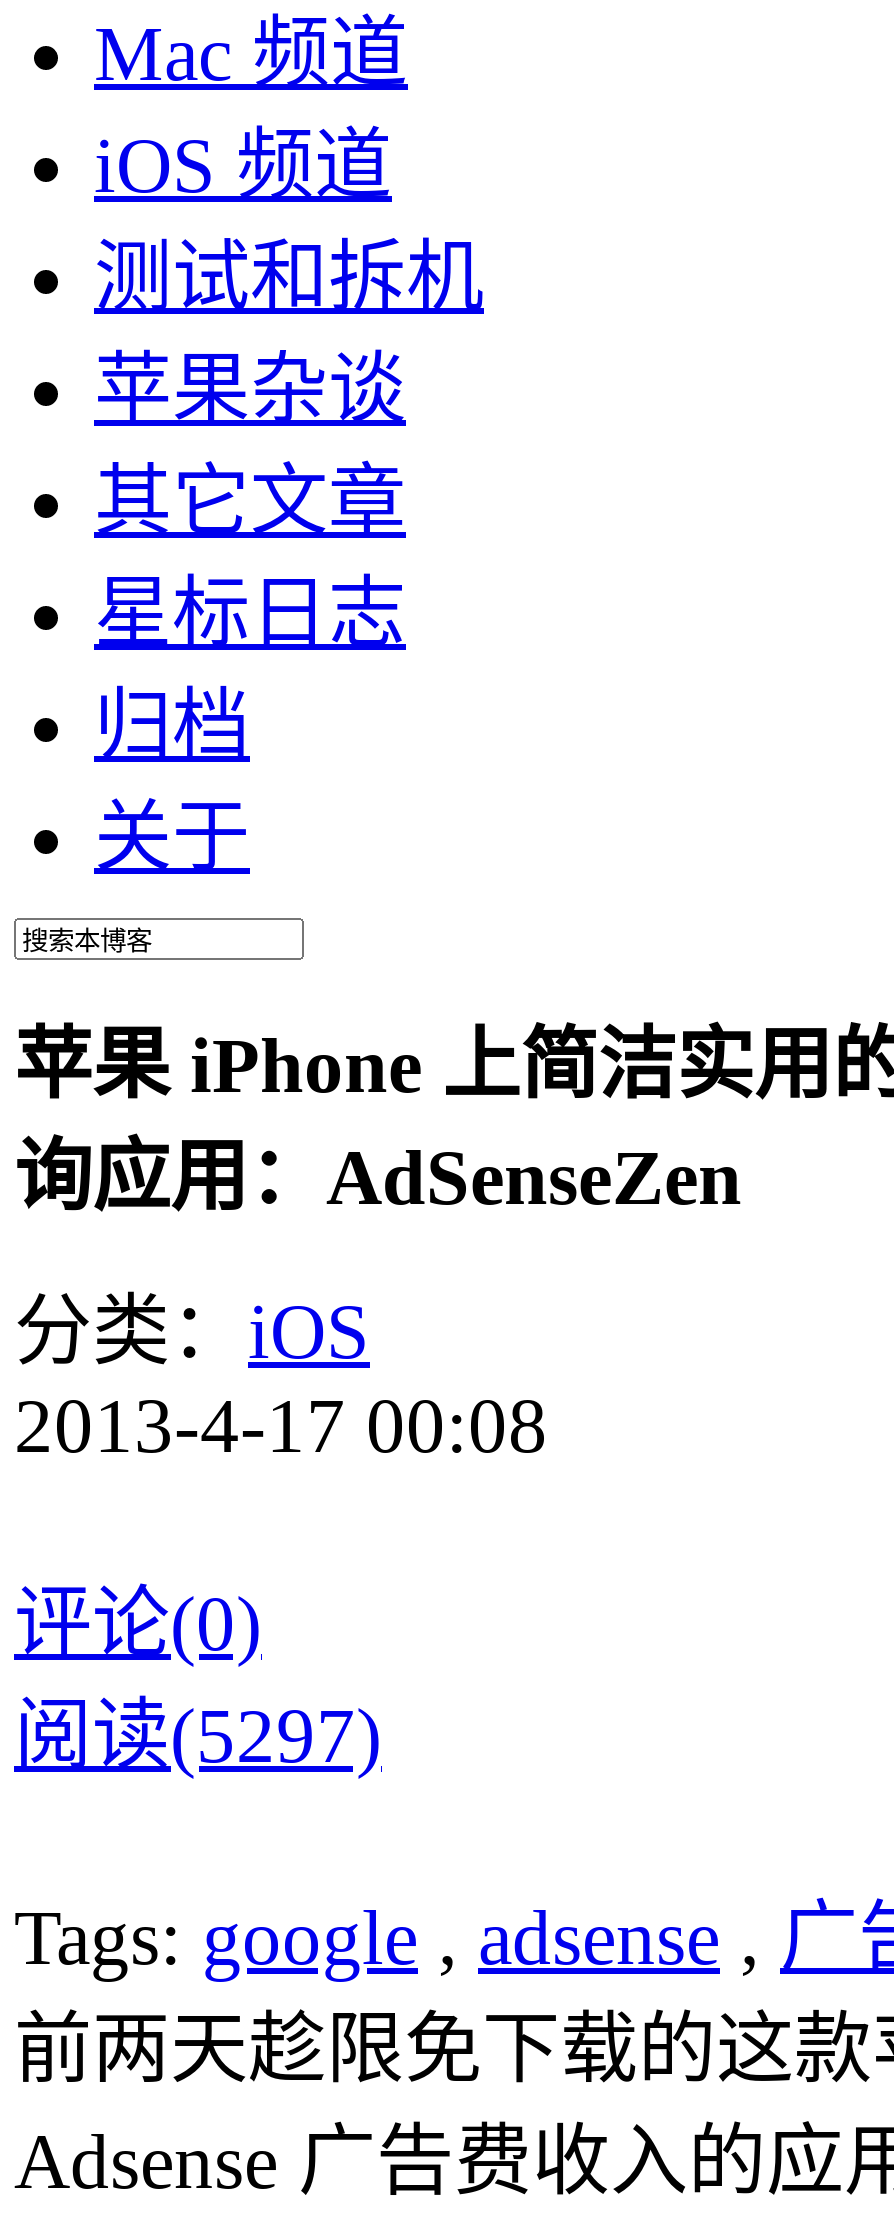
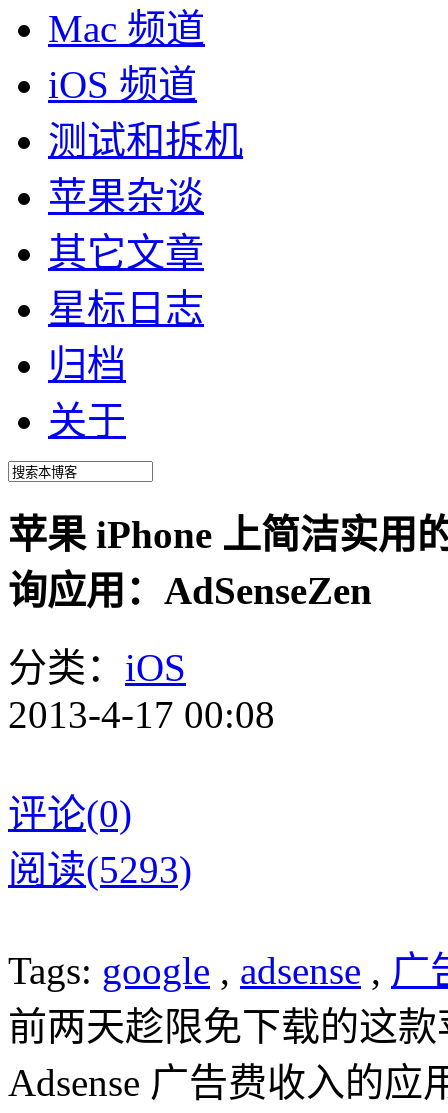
- 阅读(5297)
+ 阅读(5293)
